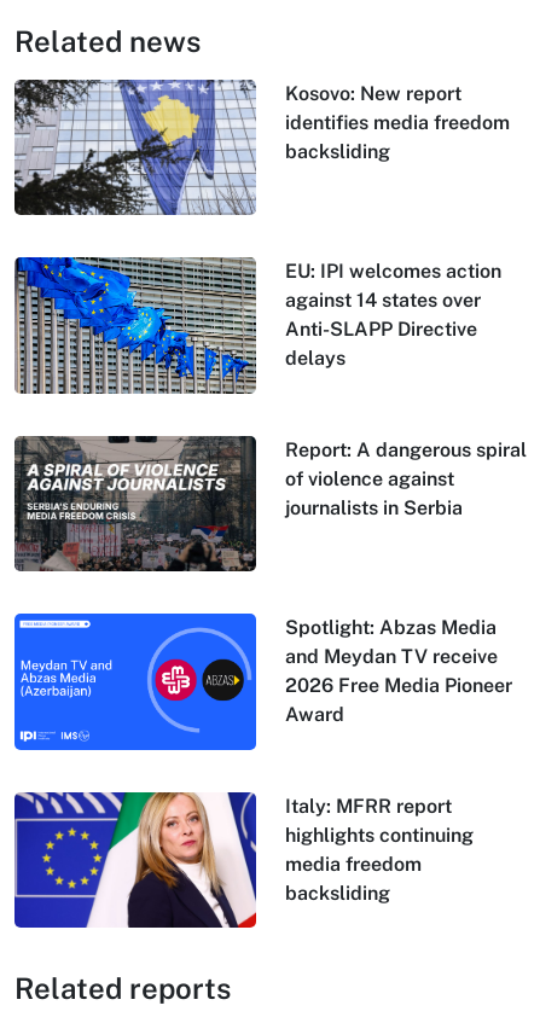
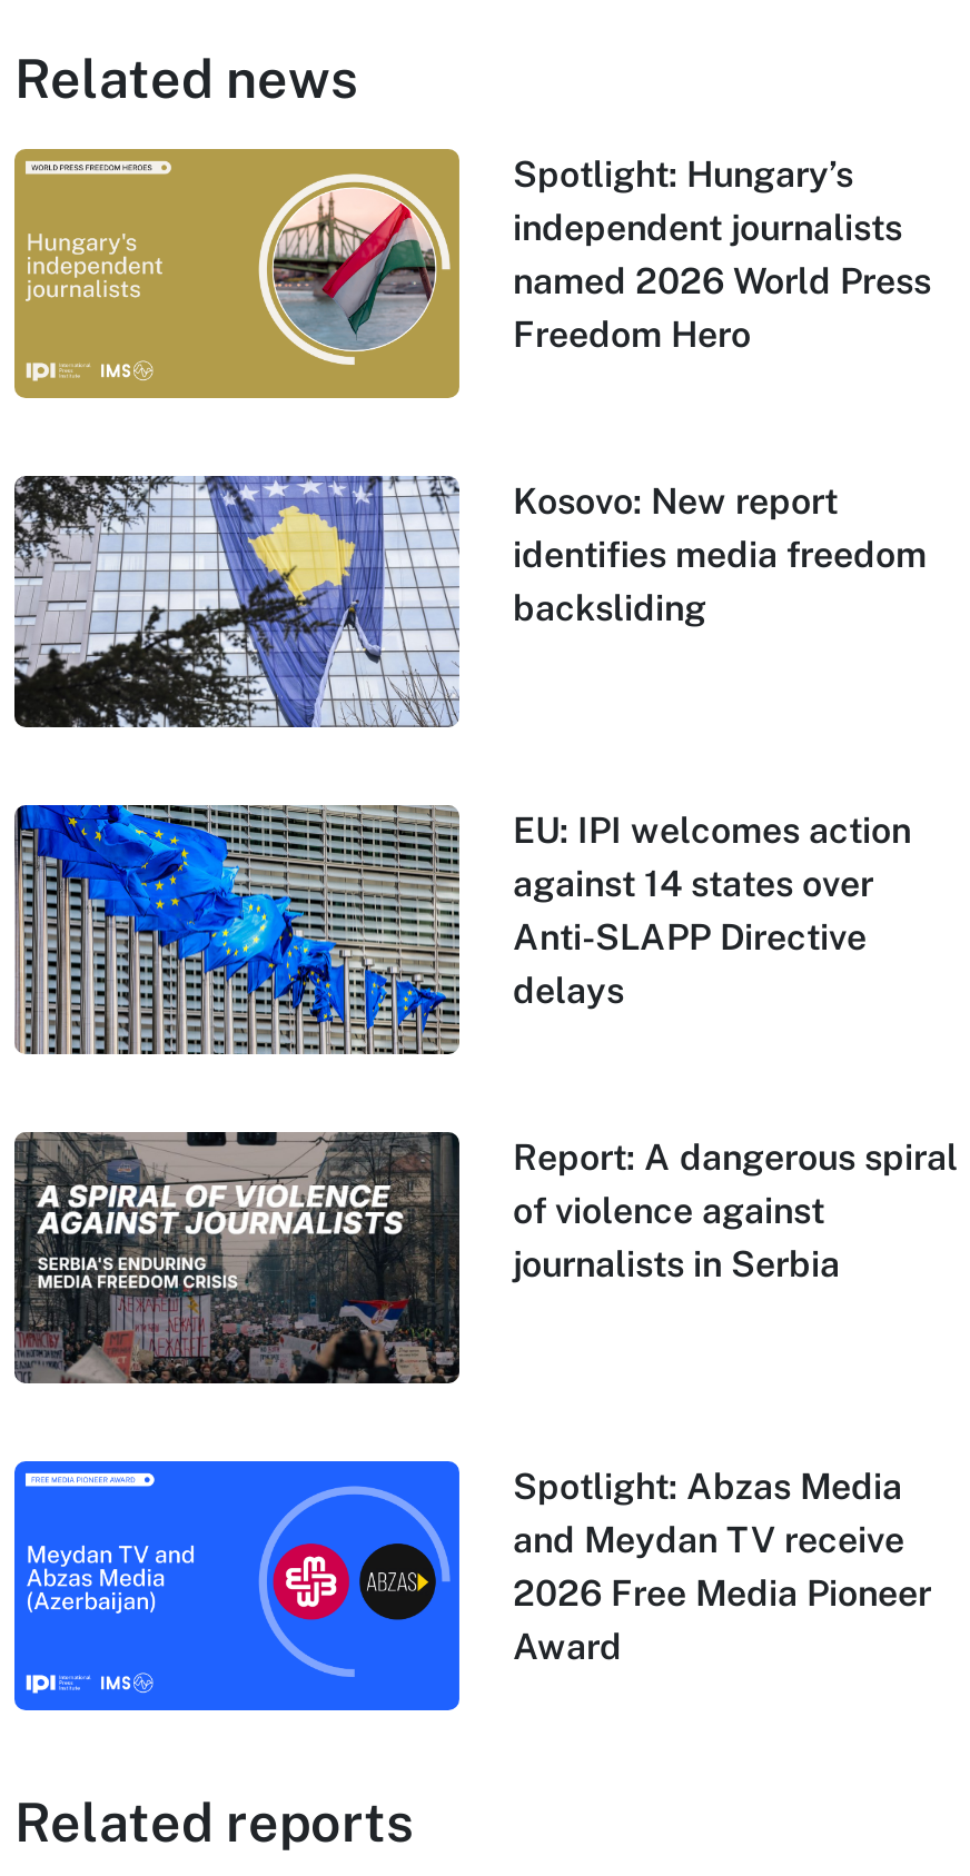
+ [image]
+ Spotlight: Hungary’s
+ independent journalists
+ named 2026 World Press
+ Freedom Hero

moved down: [image] | Kosovo: New report | identifies media freedom | ... | 2026 Free Media Pioneer | Award

- [image]
- Italy: MFRR report
- highlights continuing
- media freedom
- backsliding
